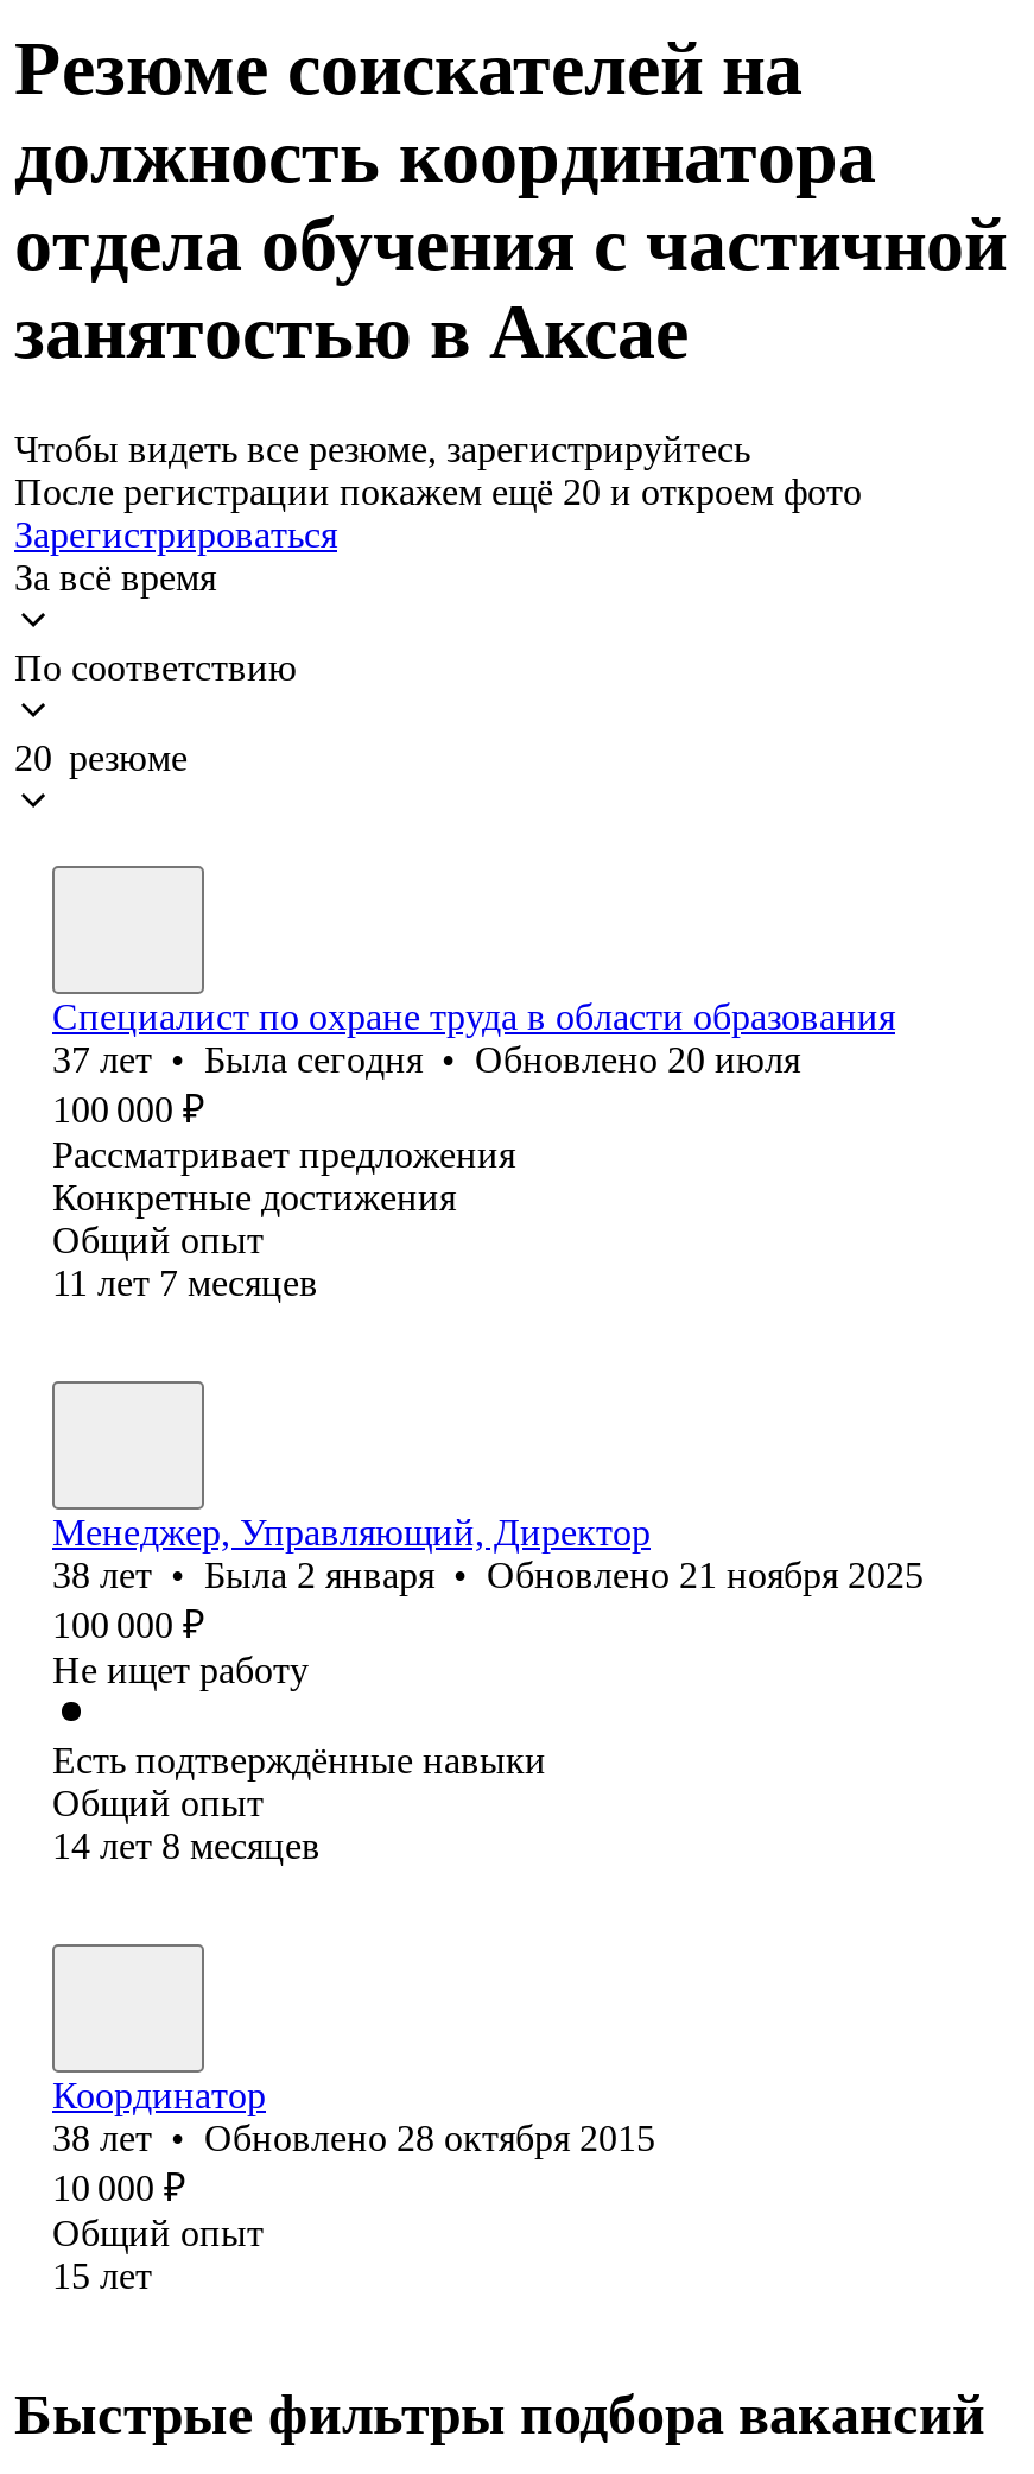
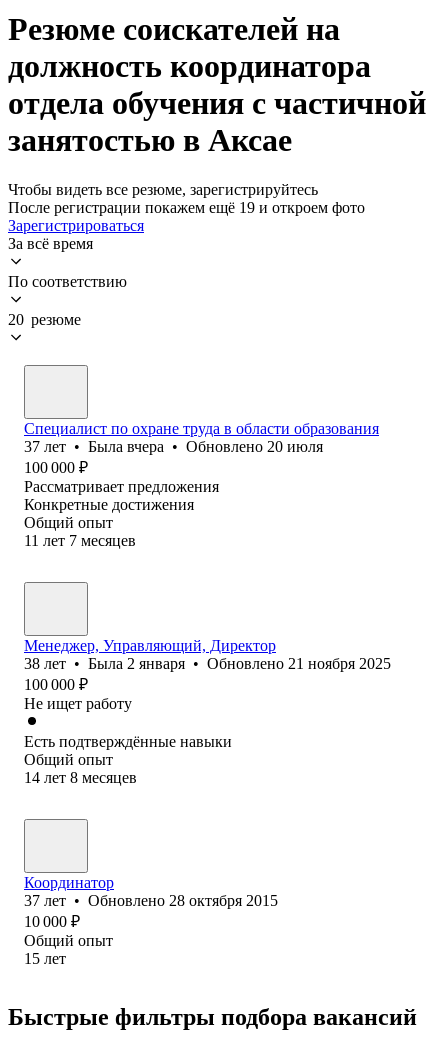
- После регистрации покажем ещё 20 и откроем фото
+ После регистрации покажем ещё 19 и откроем фото

- 37 лет • Была сегодня • Обновлено 20 июля
+ 37 лет • Была вчера • Обновлено 20 июля

- 38 лет • Обновлено 28 октября 2015
+ 37 лет • Обновлено 28 октября 2015
